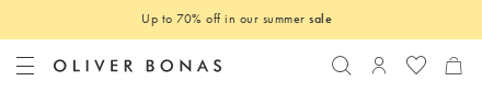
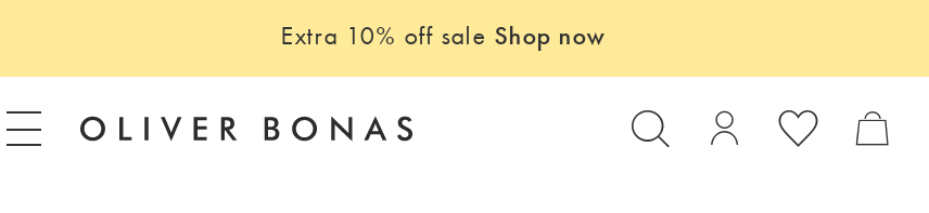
- Up to 70% off in our summer sale
+ Extra 10% off sale Shop now
